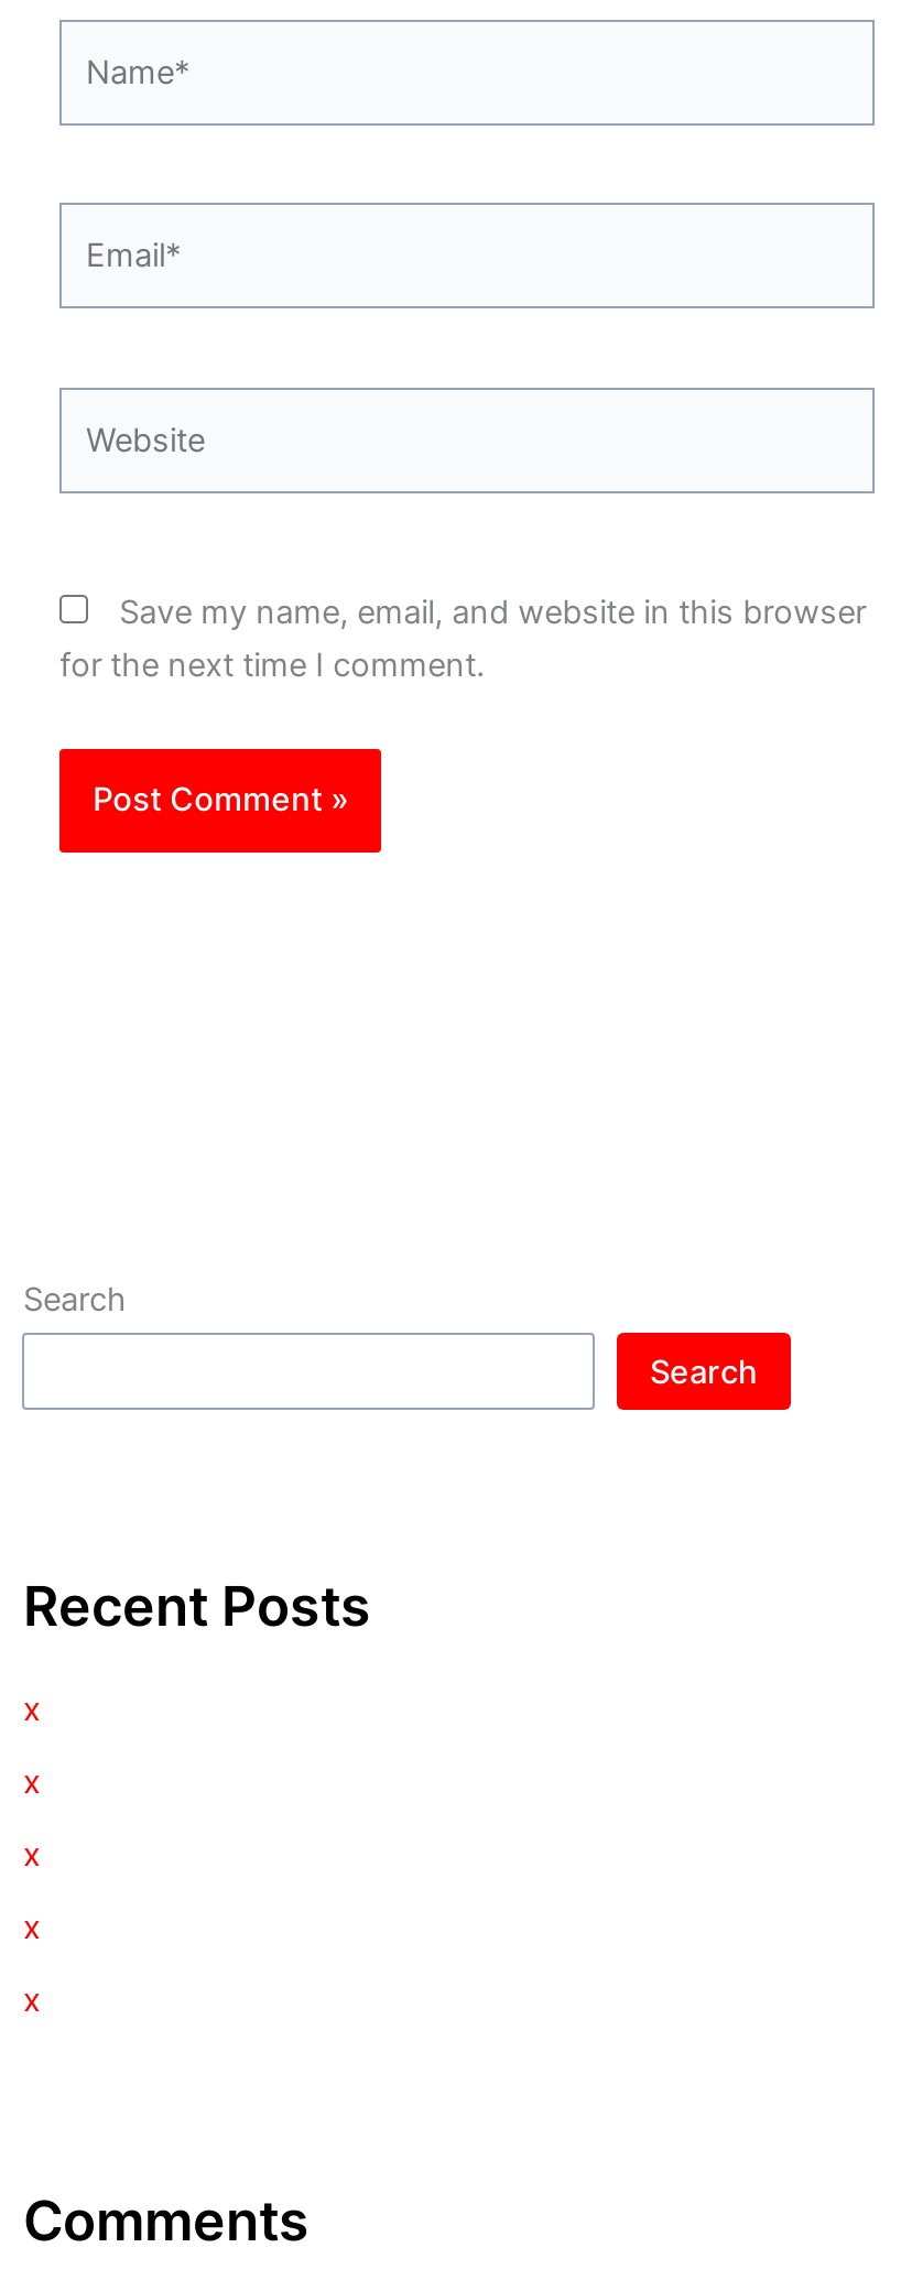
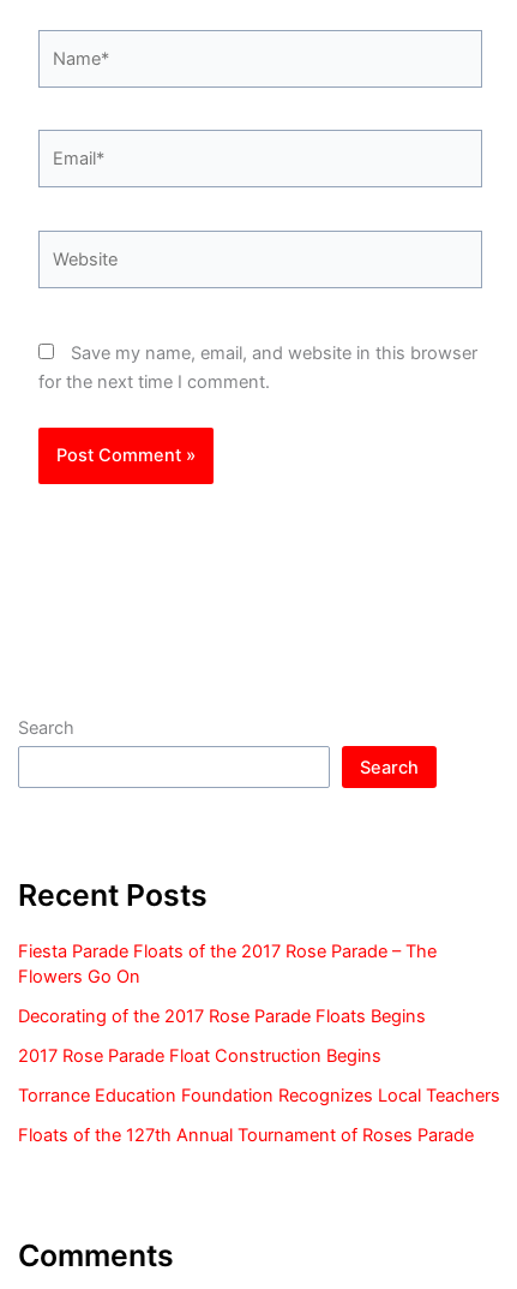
- x
+ Fiesta Parade Floats of the 2017 Rose Parade – The
+ Flowers Go On

- x
+ Decorating of the 2017 Rose Parade Floats Begins

- x
+ 2017 Rose Parade Float Construction Begins

- x
+ Torrance Education Foundation Recognizes Local Teachers

- x
+ Floats of the 127th Annual Tournament of Roses Parade
